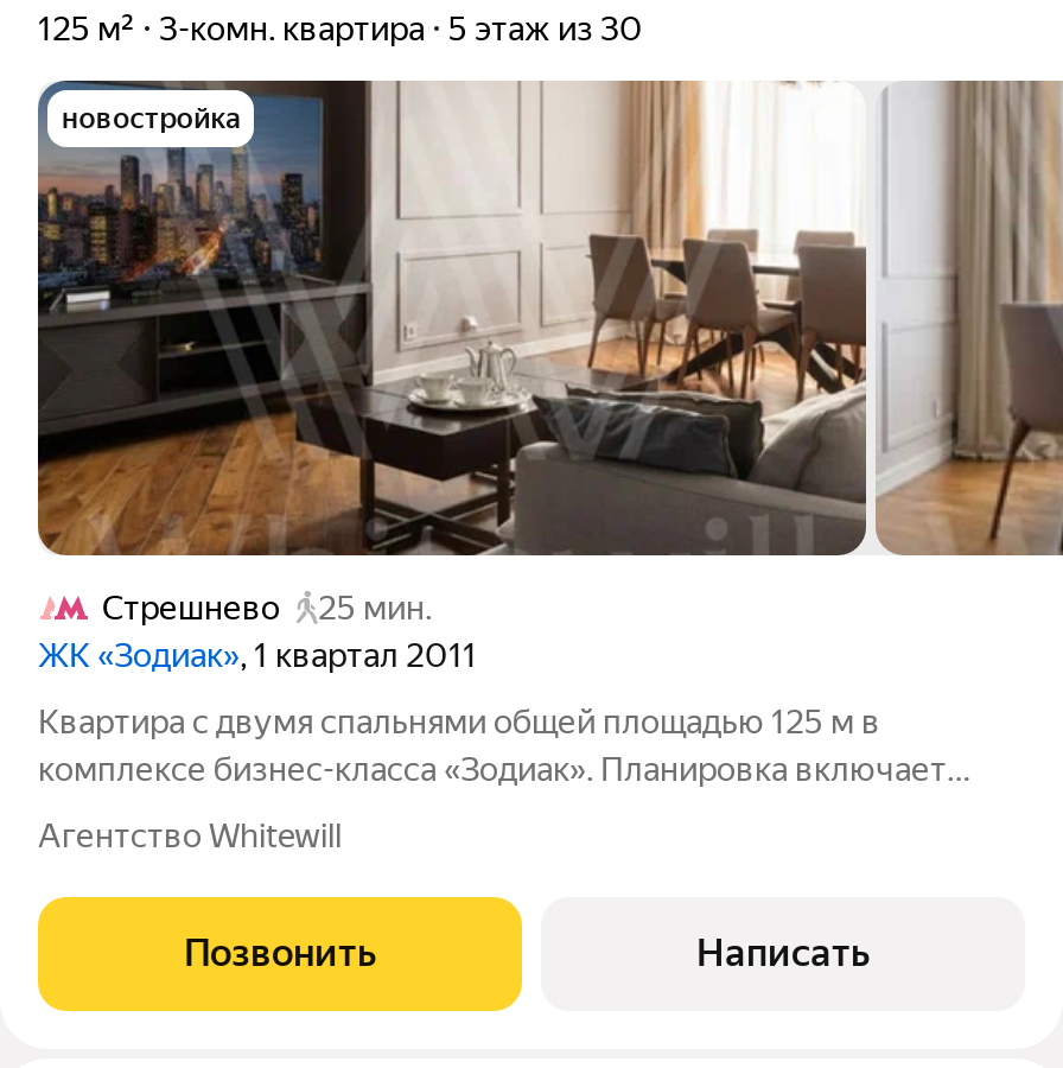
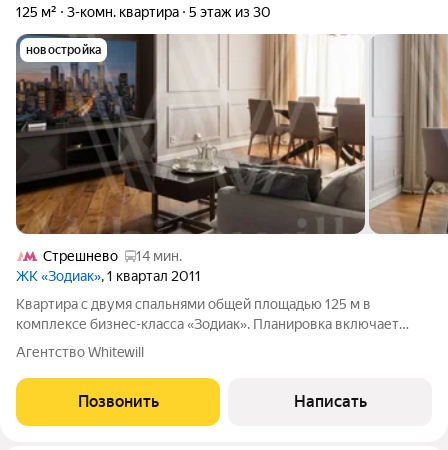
- Стрешнево 25 мин.
+ Стрешнево 14 мин.
